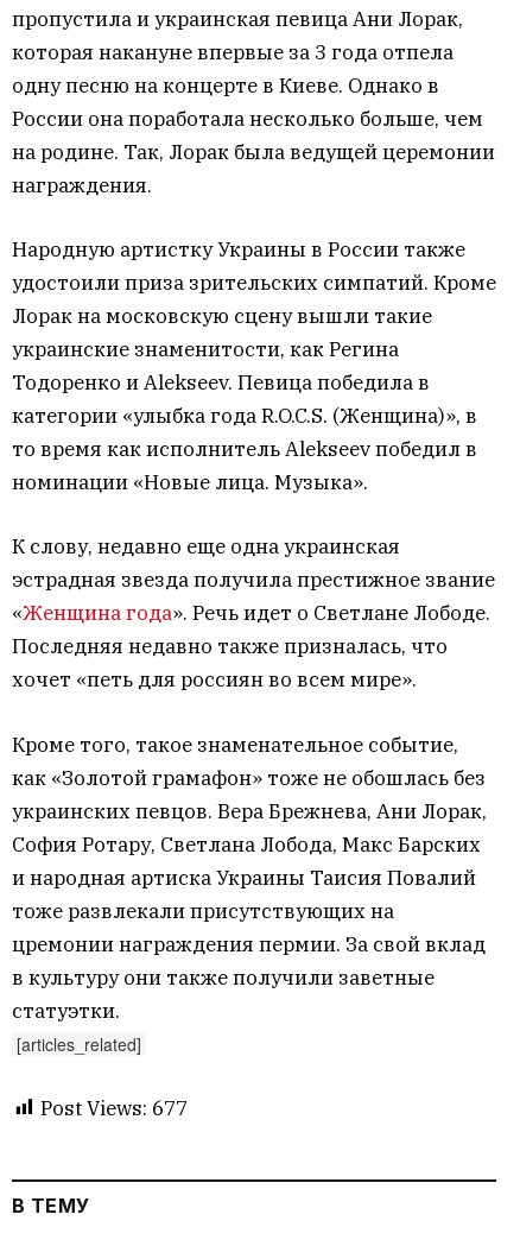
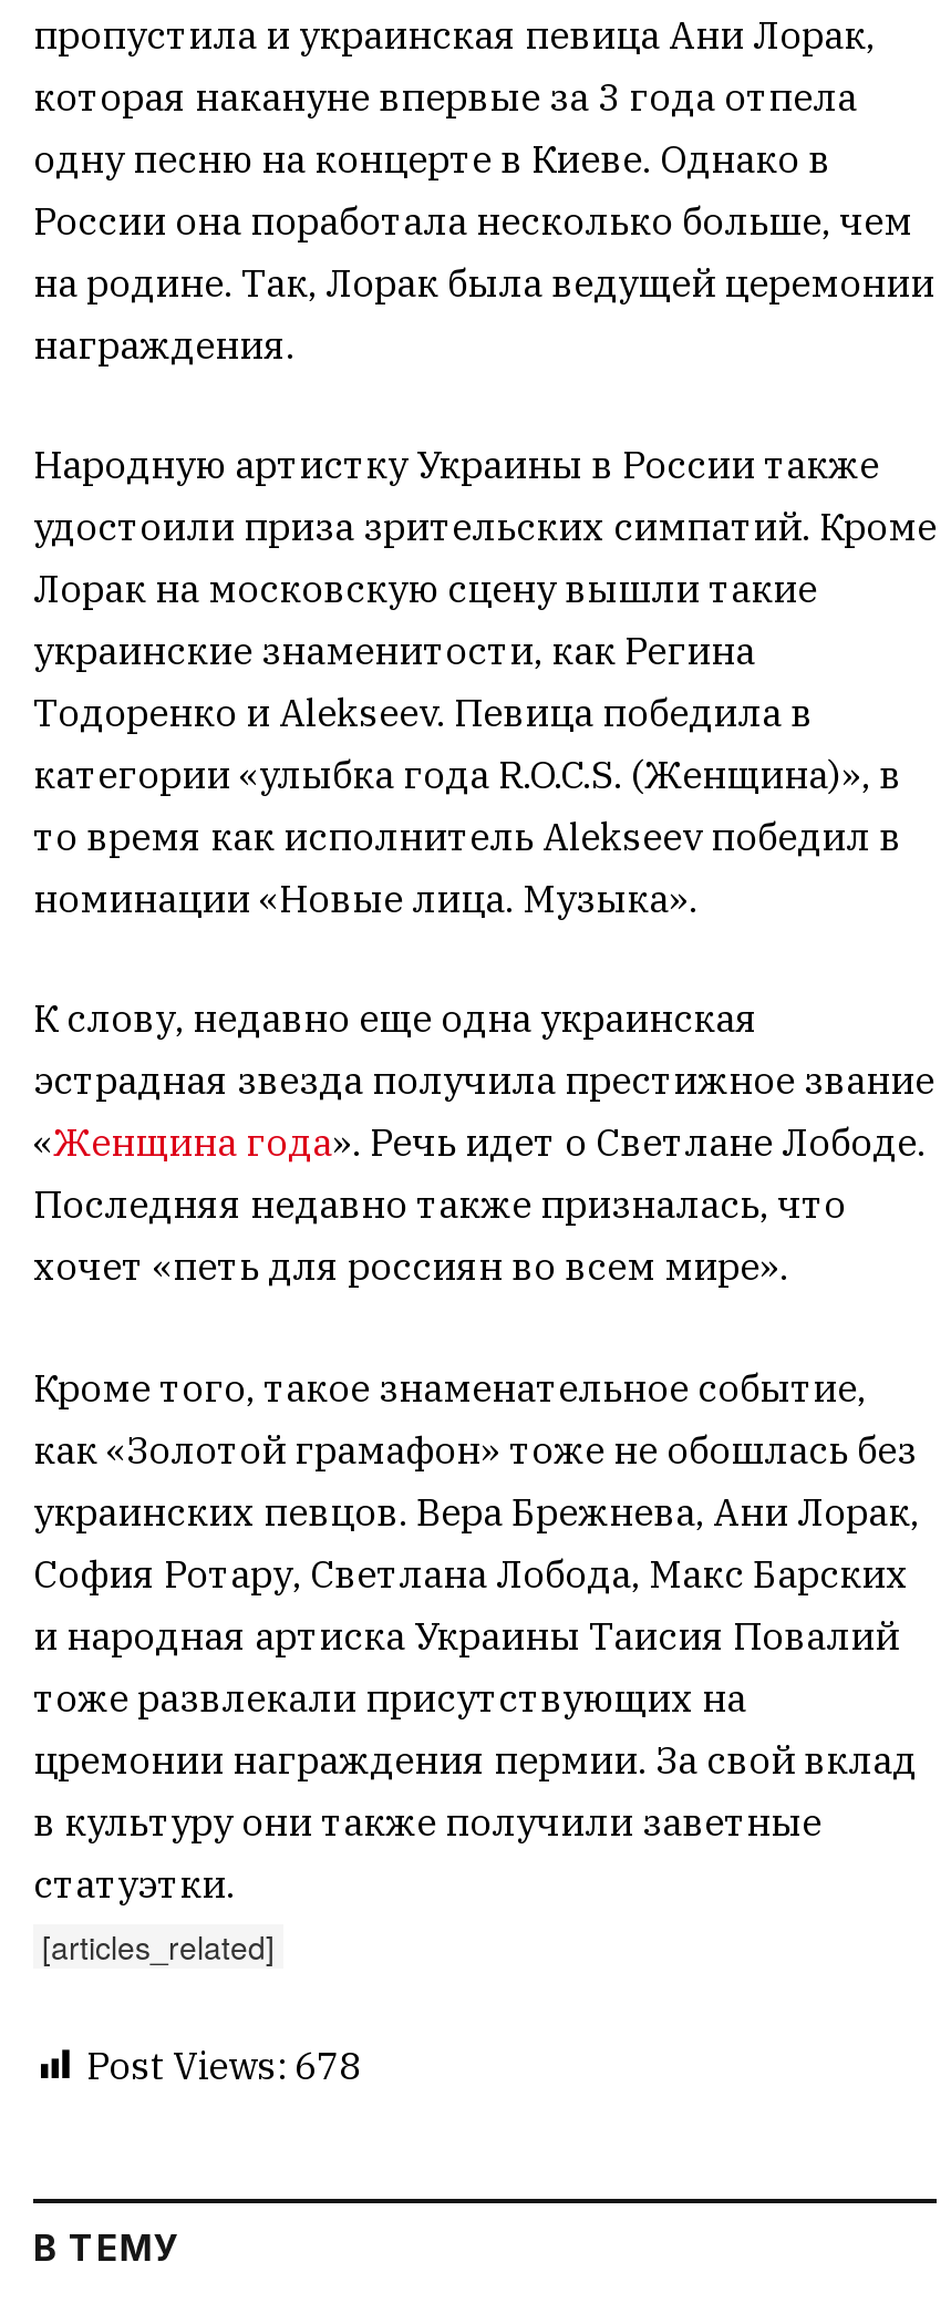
- Post Views: 677
+ Post Views: 678
